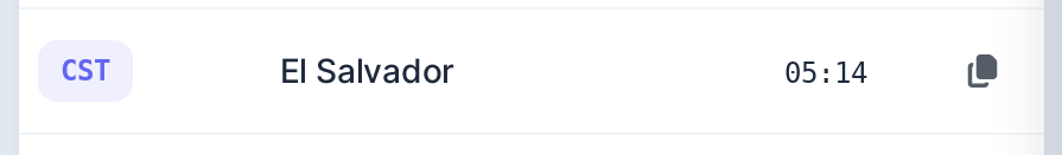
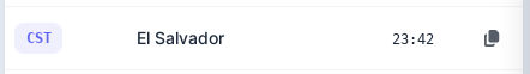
- 05:14
+ 23:42
